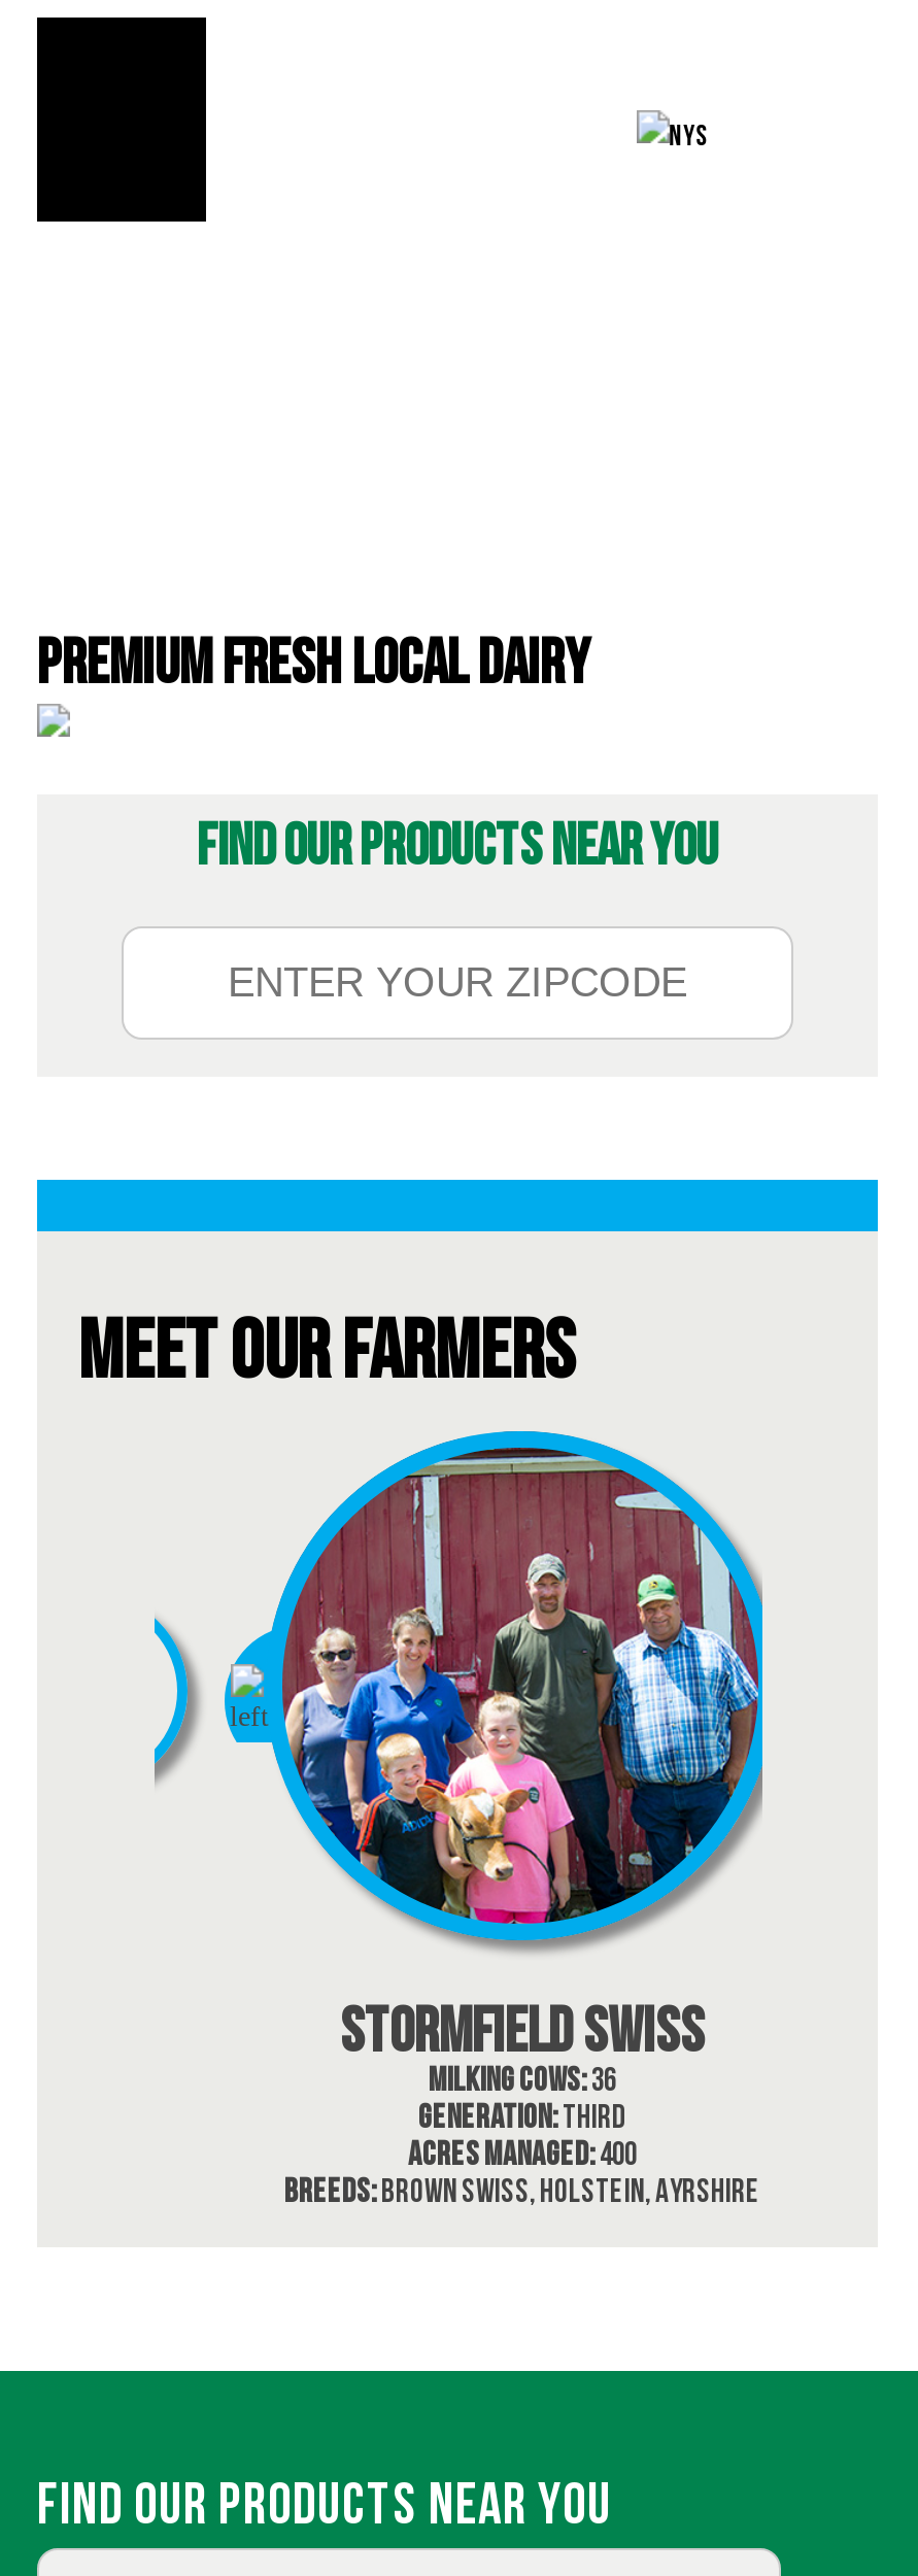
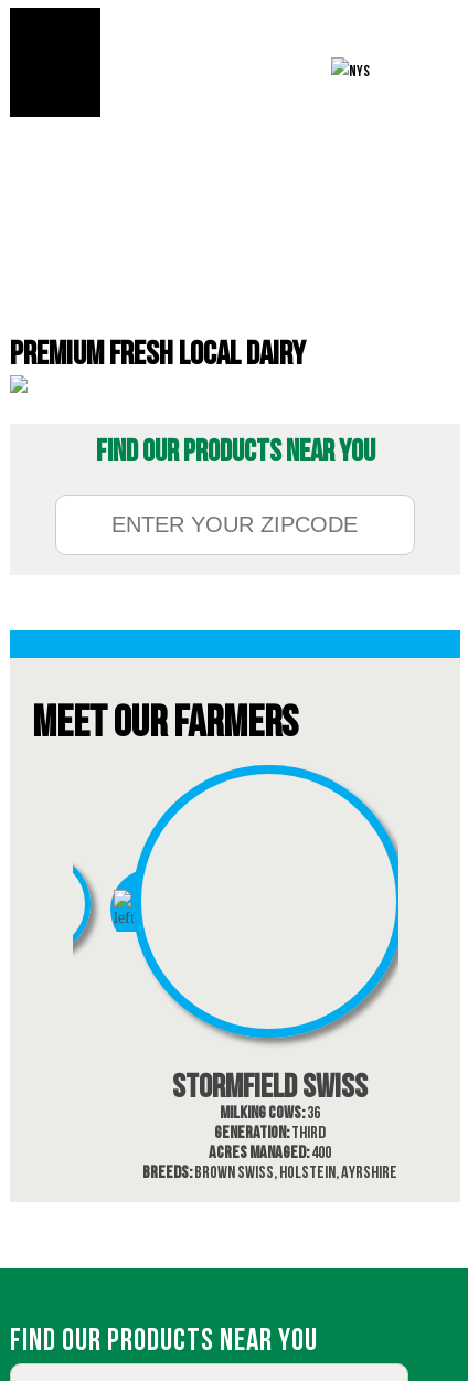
- [image]
+ [image]
